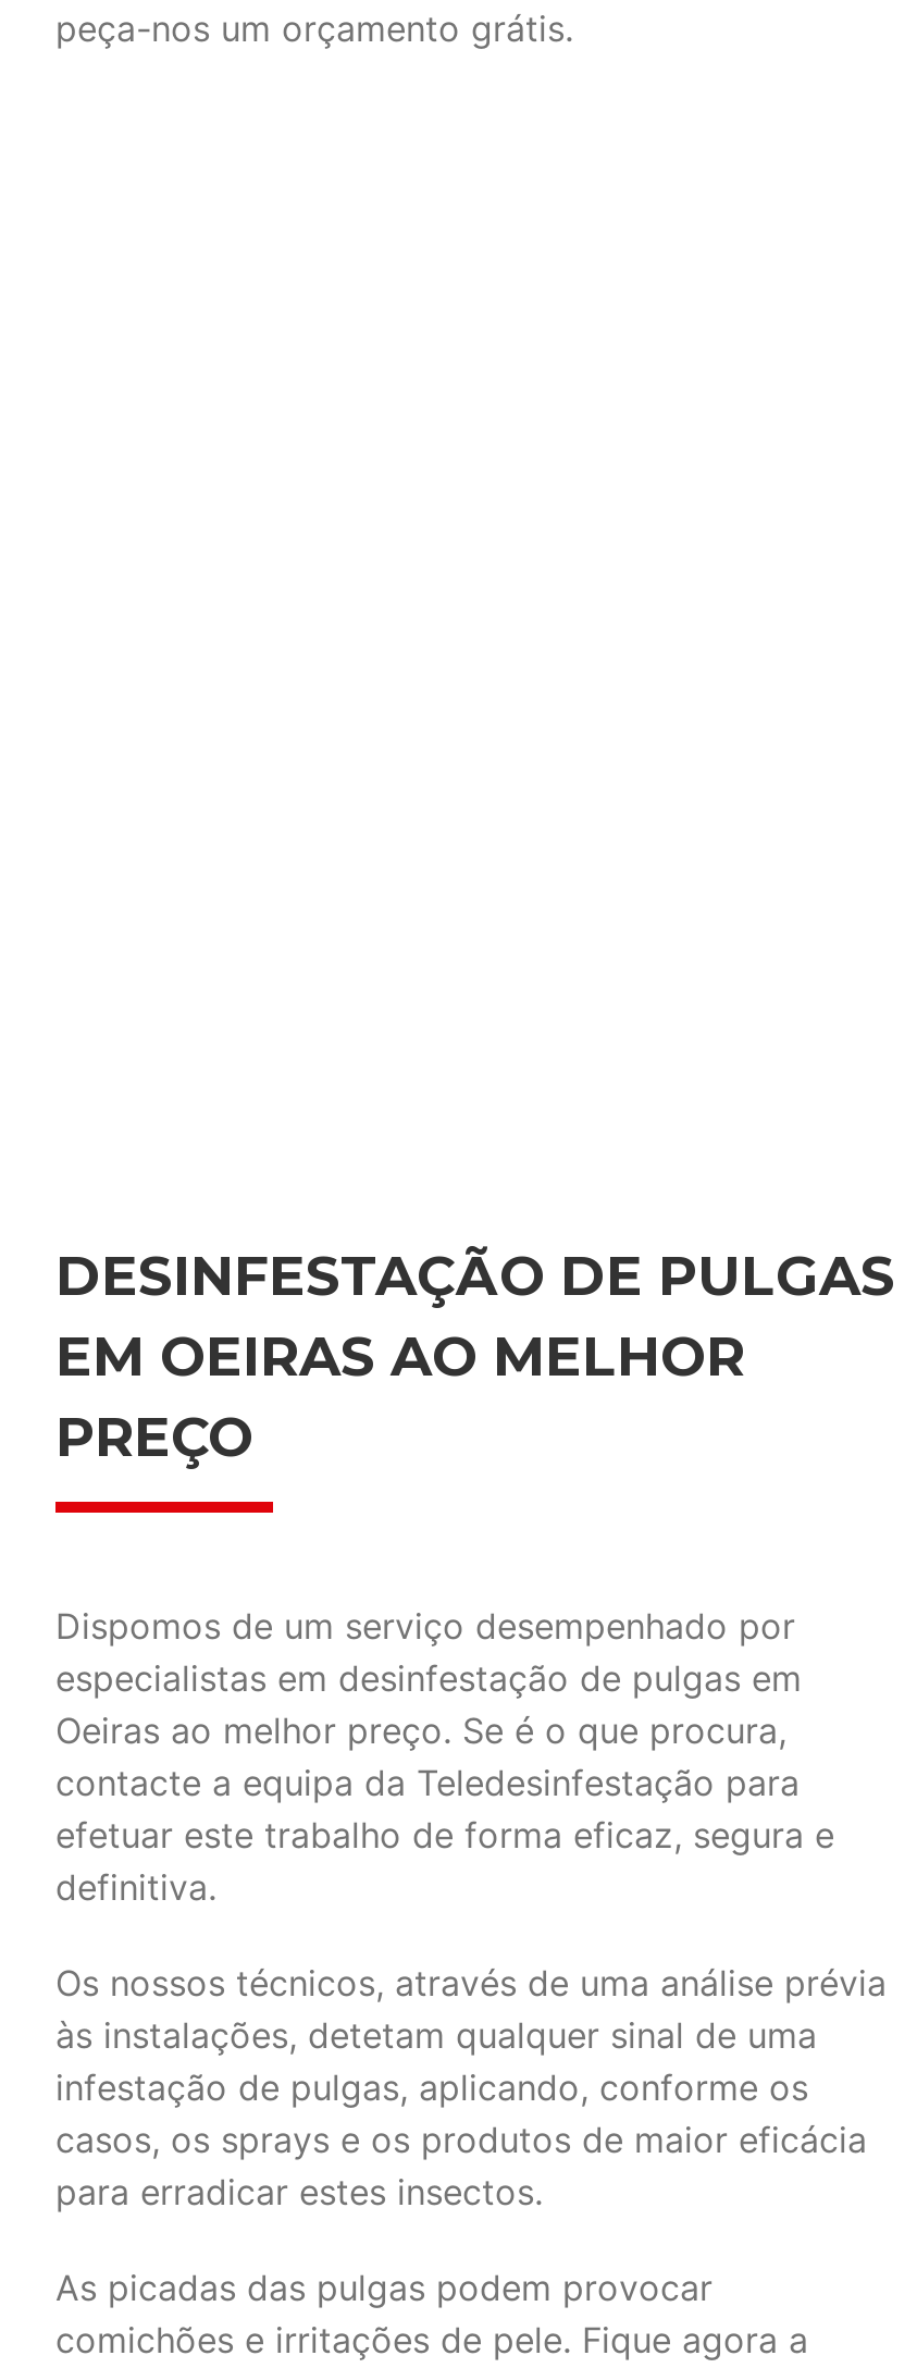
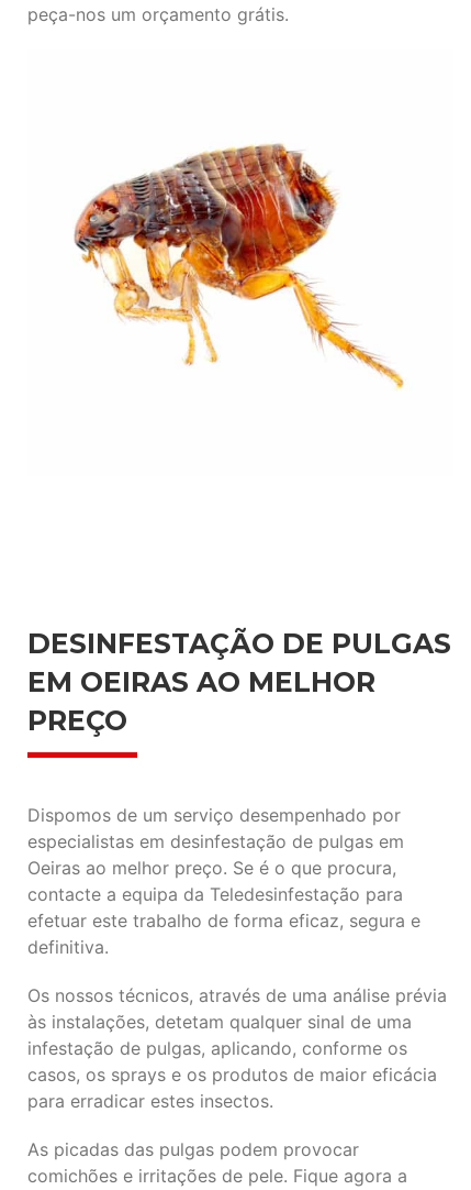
+ [image]
